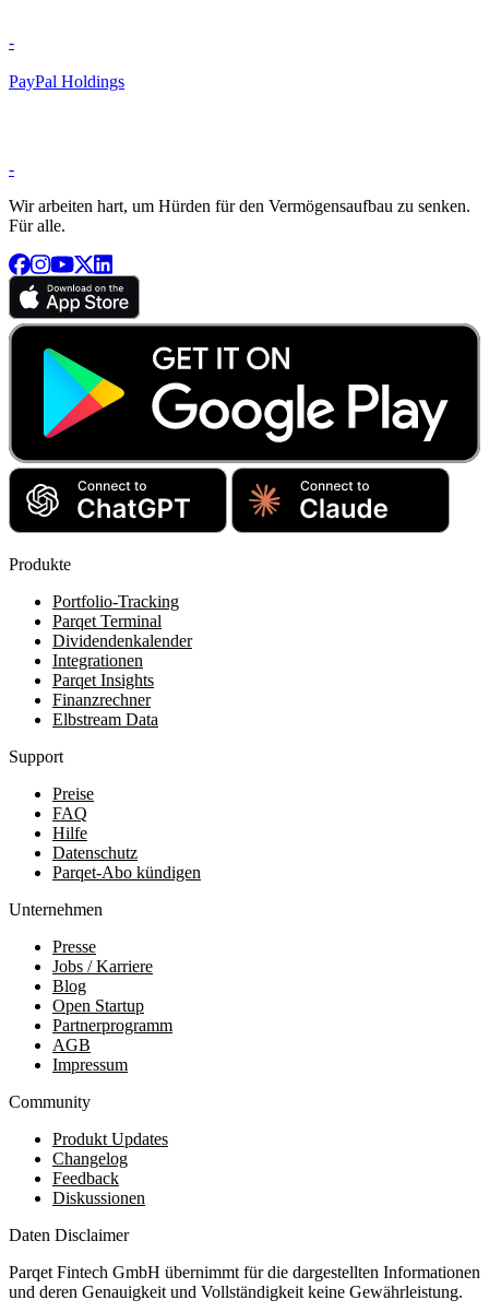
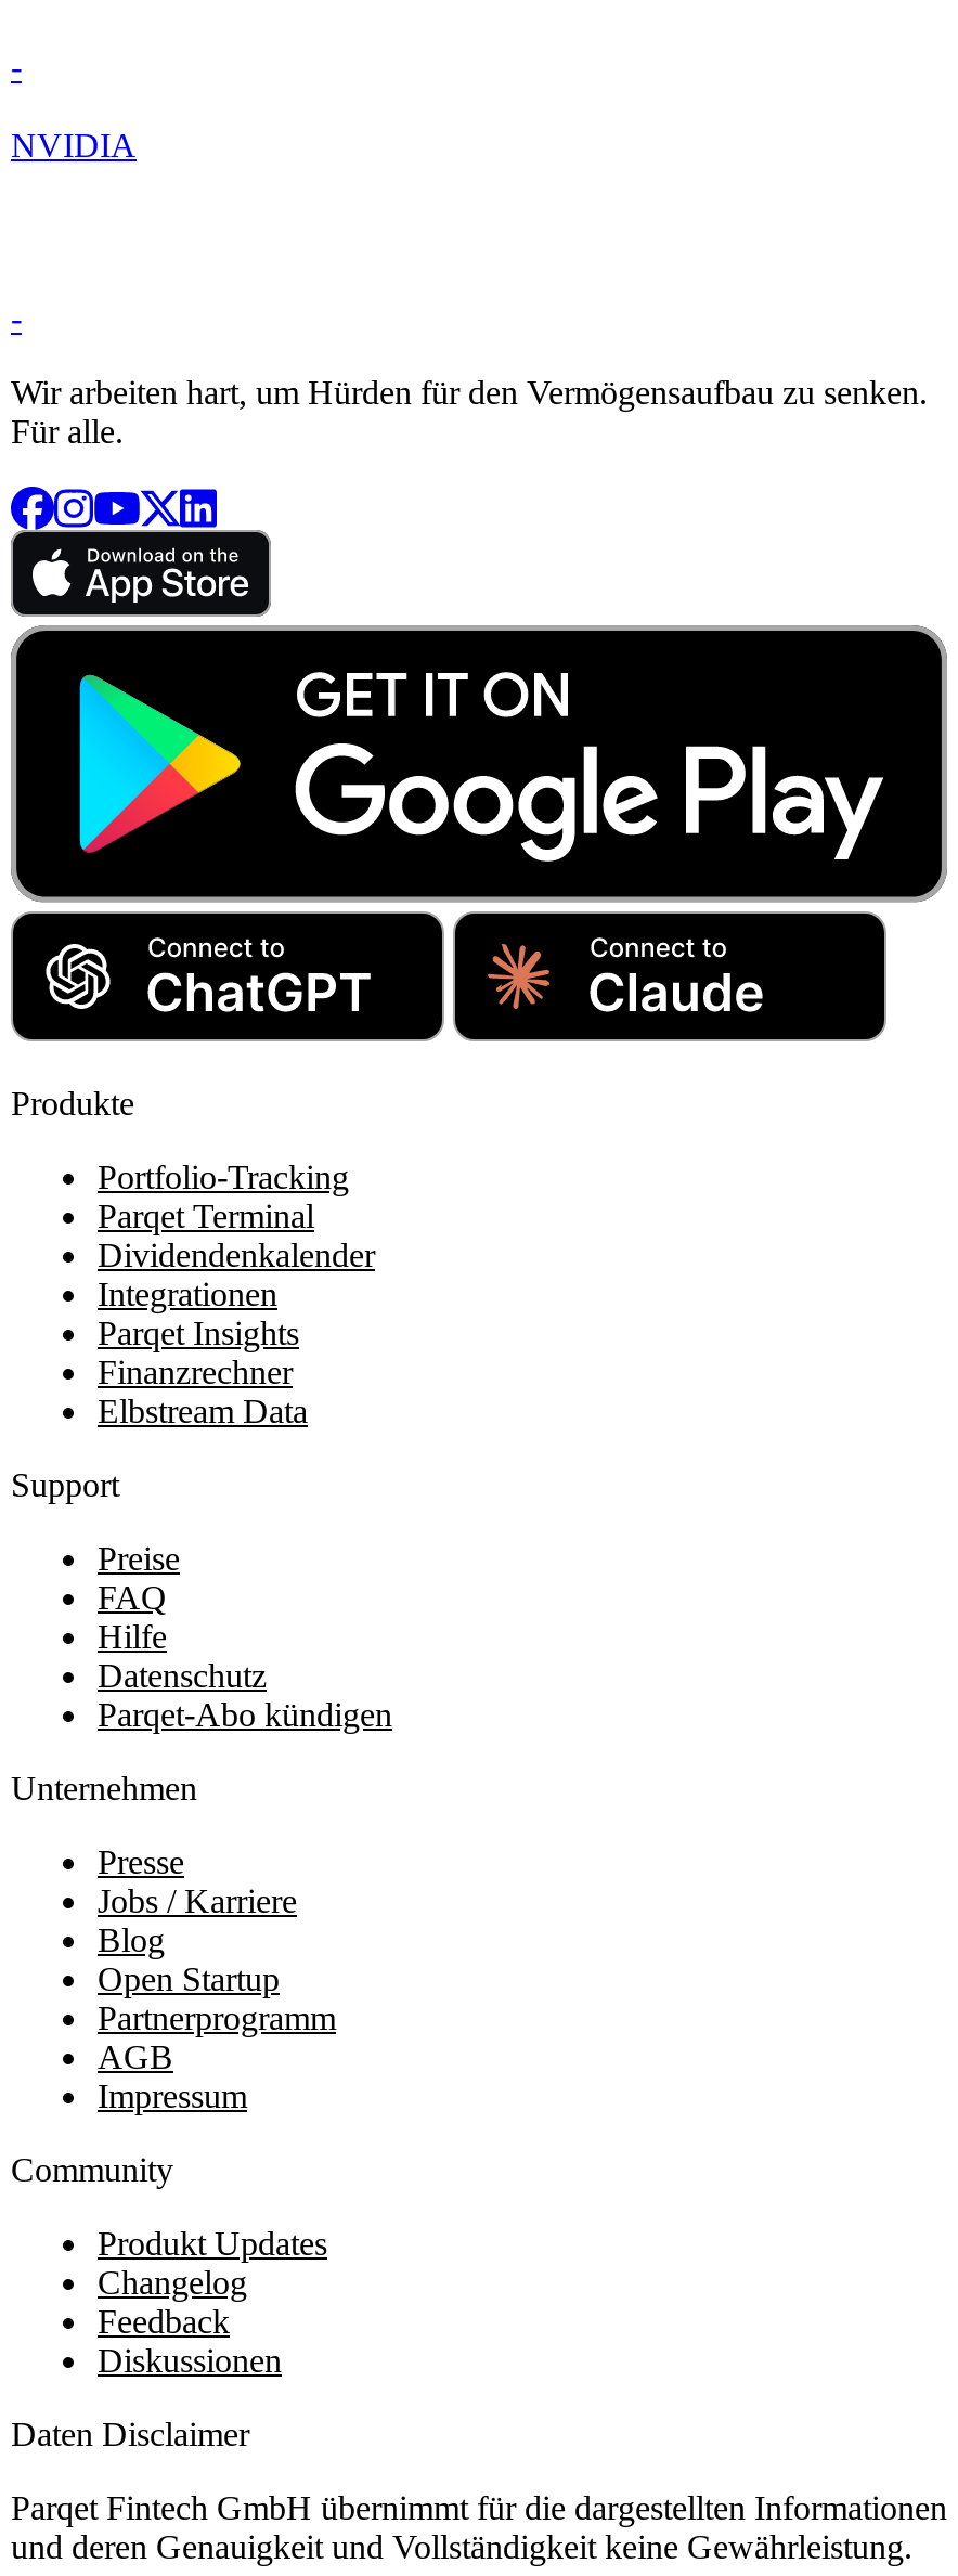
- PayPal Holdings
+ NVIDIA
